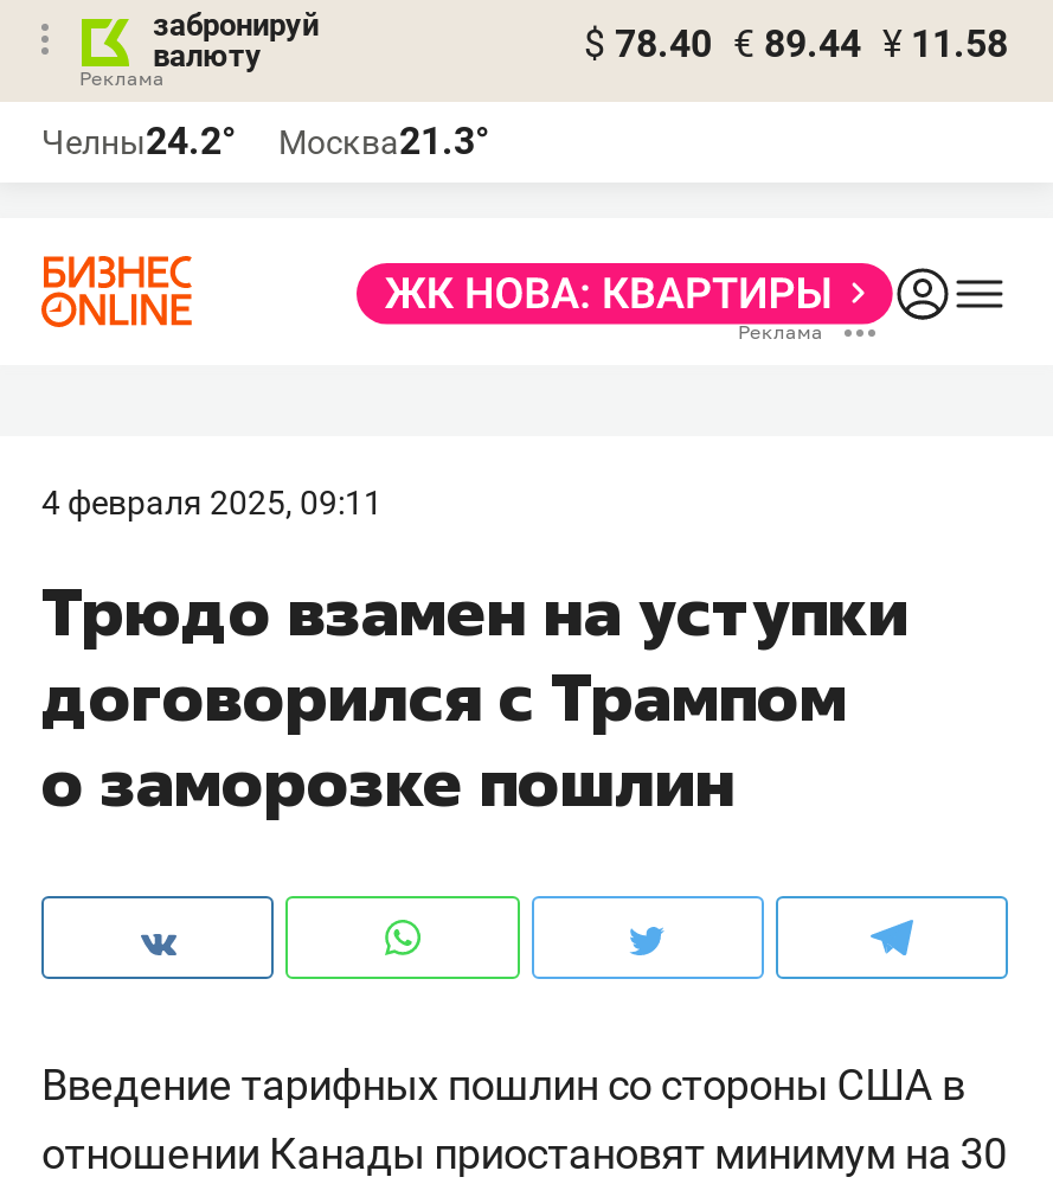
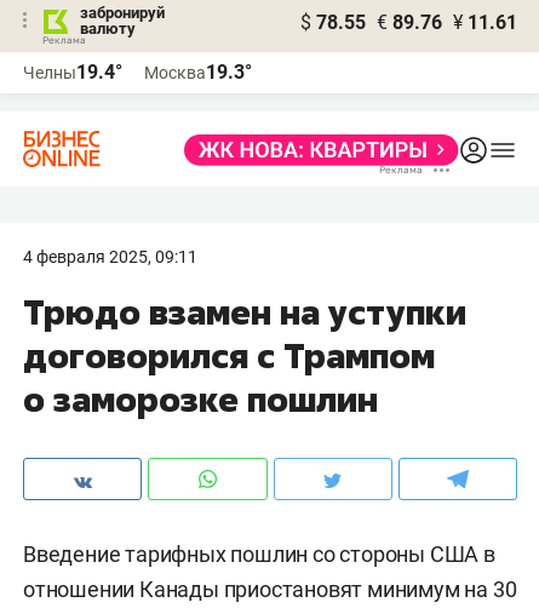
- $ 78.40 € 89.44 ¥ 11.58
+ $ 78.55 € 89.76 ¥ 11.61

- Челны24.2°
+ Челны19.4°

- Москва21.3°
+ Москва19.3°
